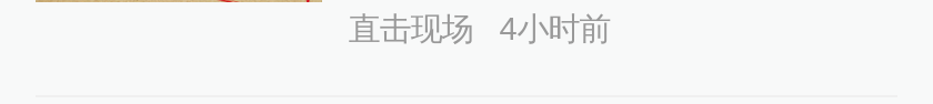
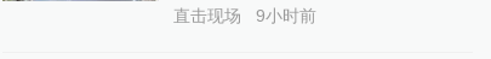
- 直击现场 4小时前
+ 直击现场 9小时前
